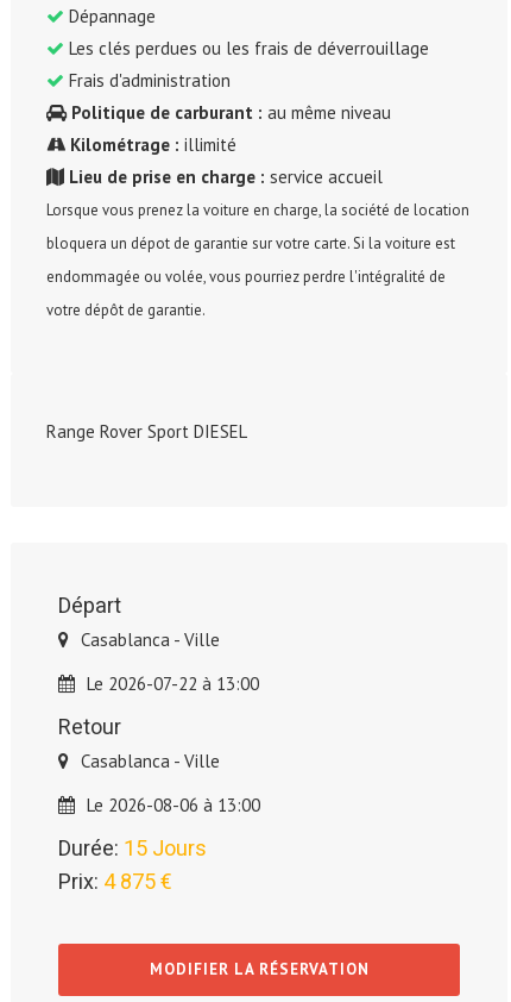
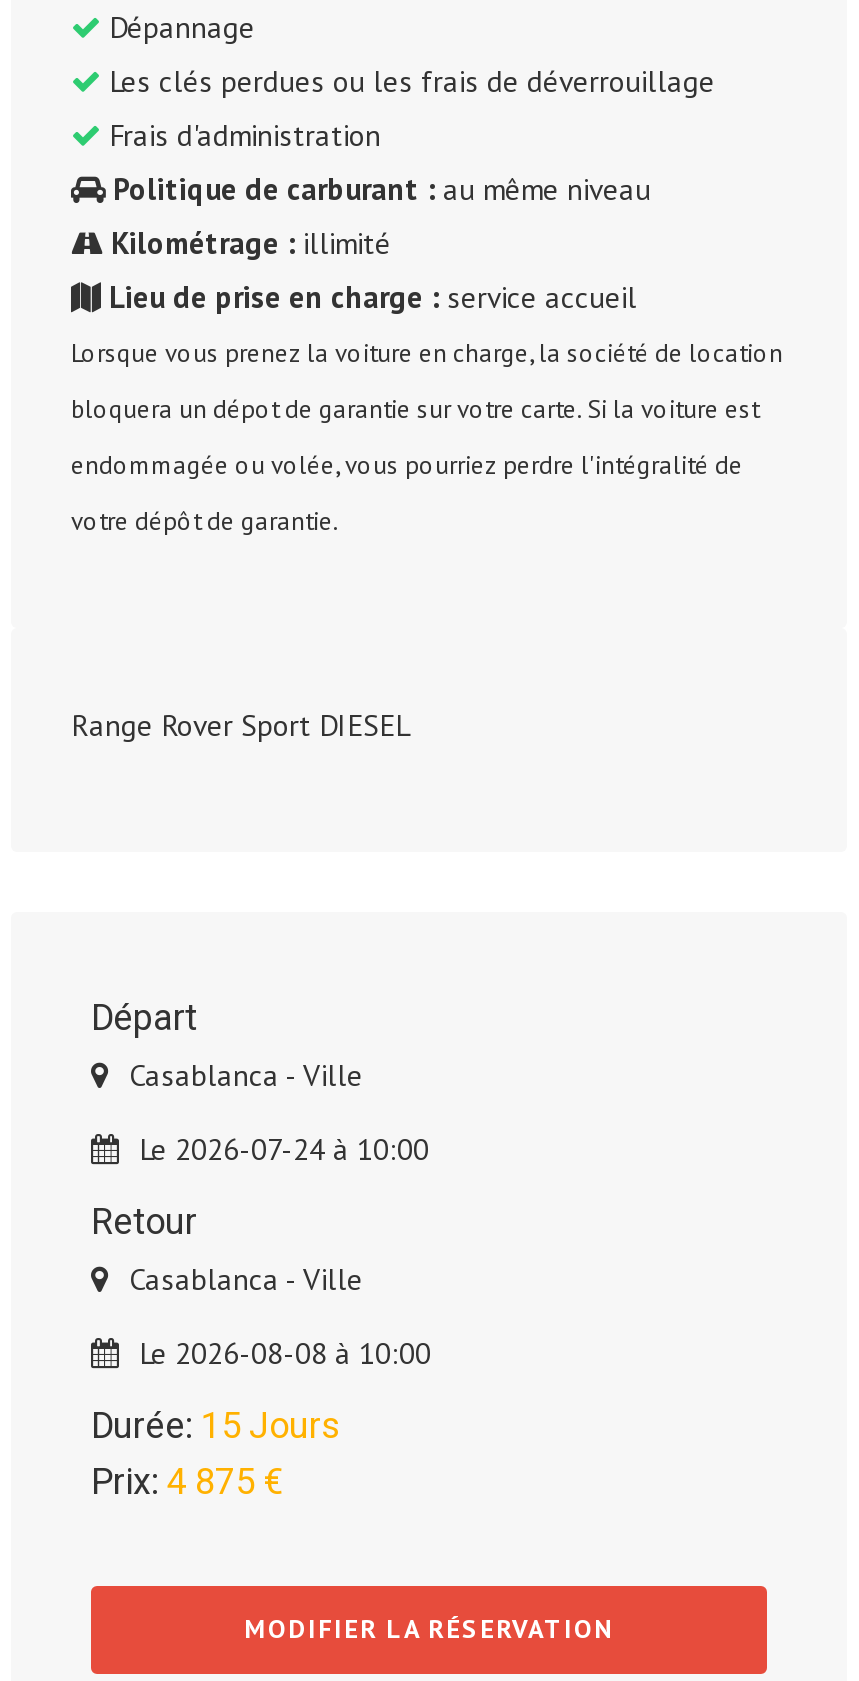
- Le 2026-07-22 à 13:00
+ Le 2026-07-24 à 10:00

- Le 2026-08-06 à 13:00
+ Le 2026-08-08 à 10:00
